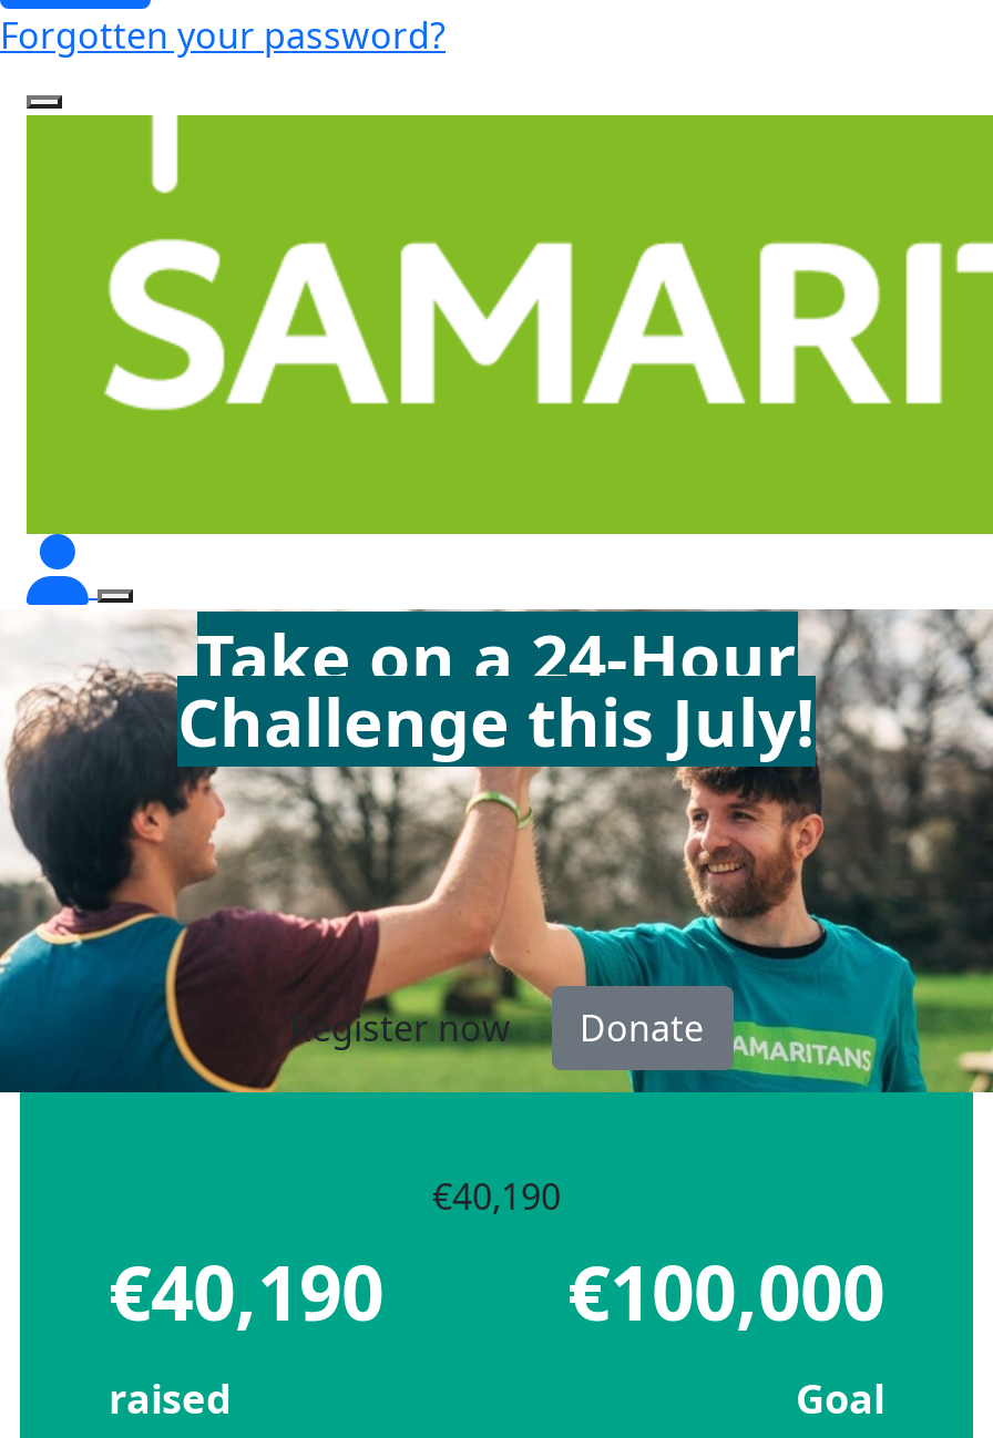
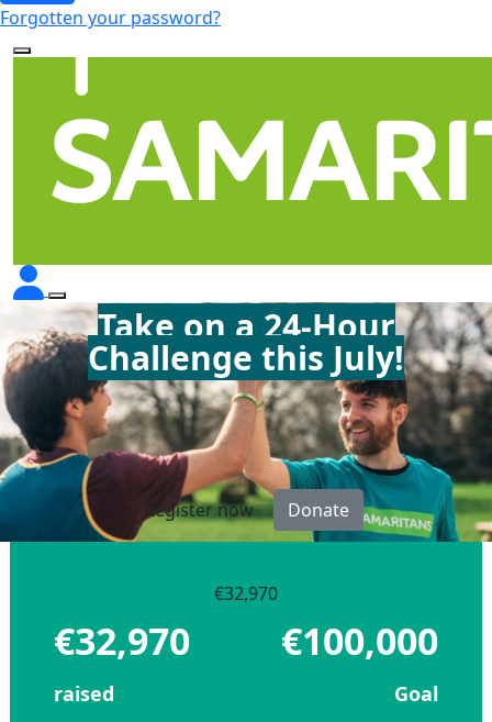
- €40,190
+ €32,970

- €40,190 €100,000
+ €32,970 €100,000
